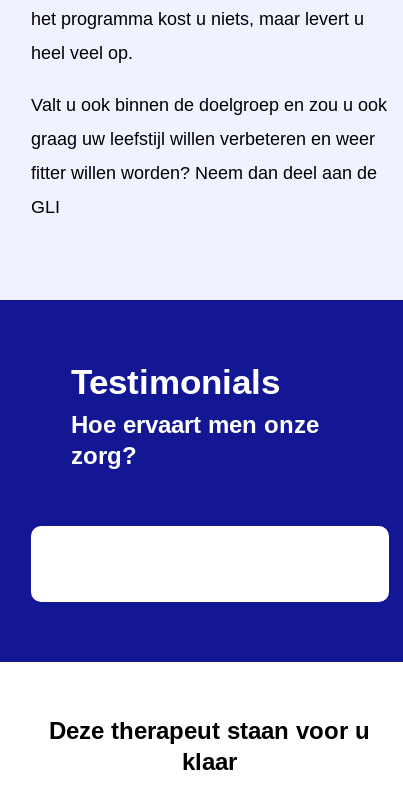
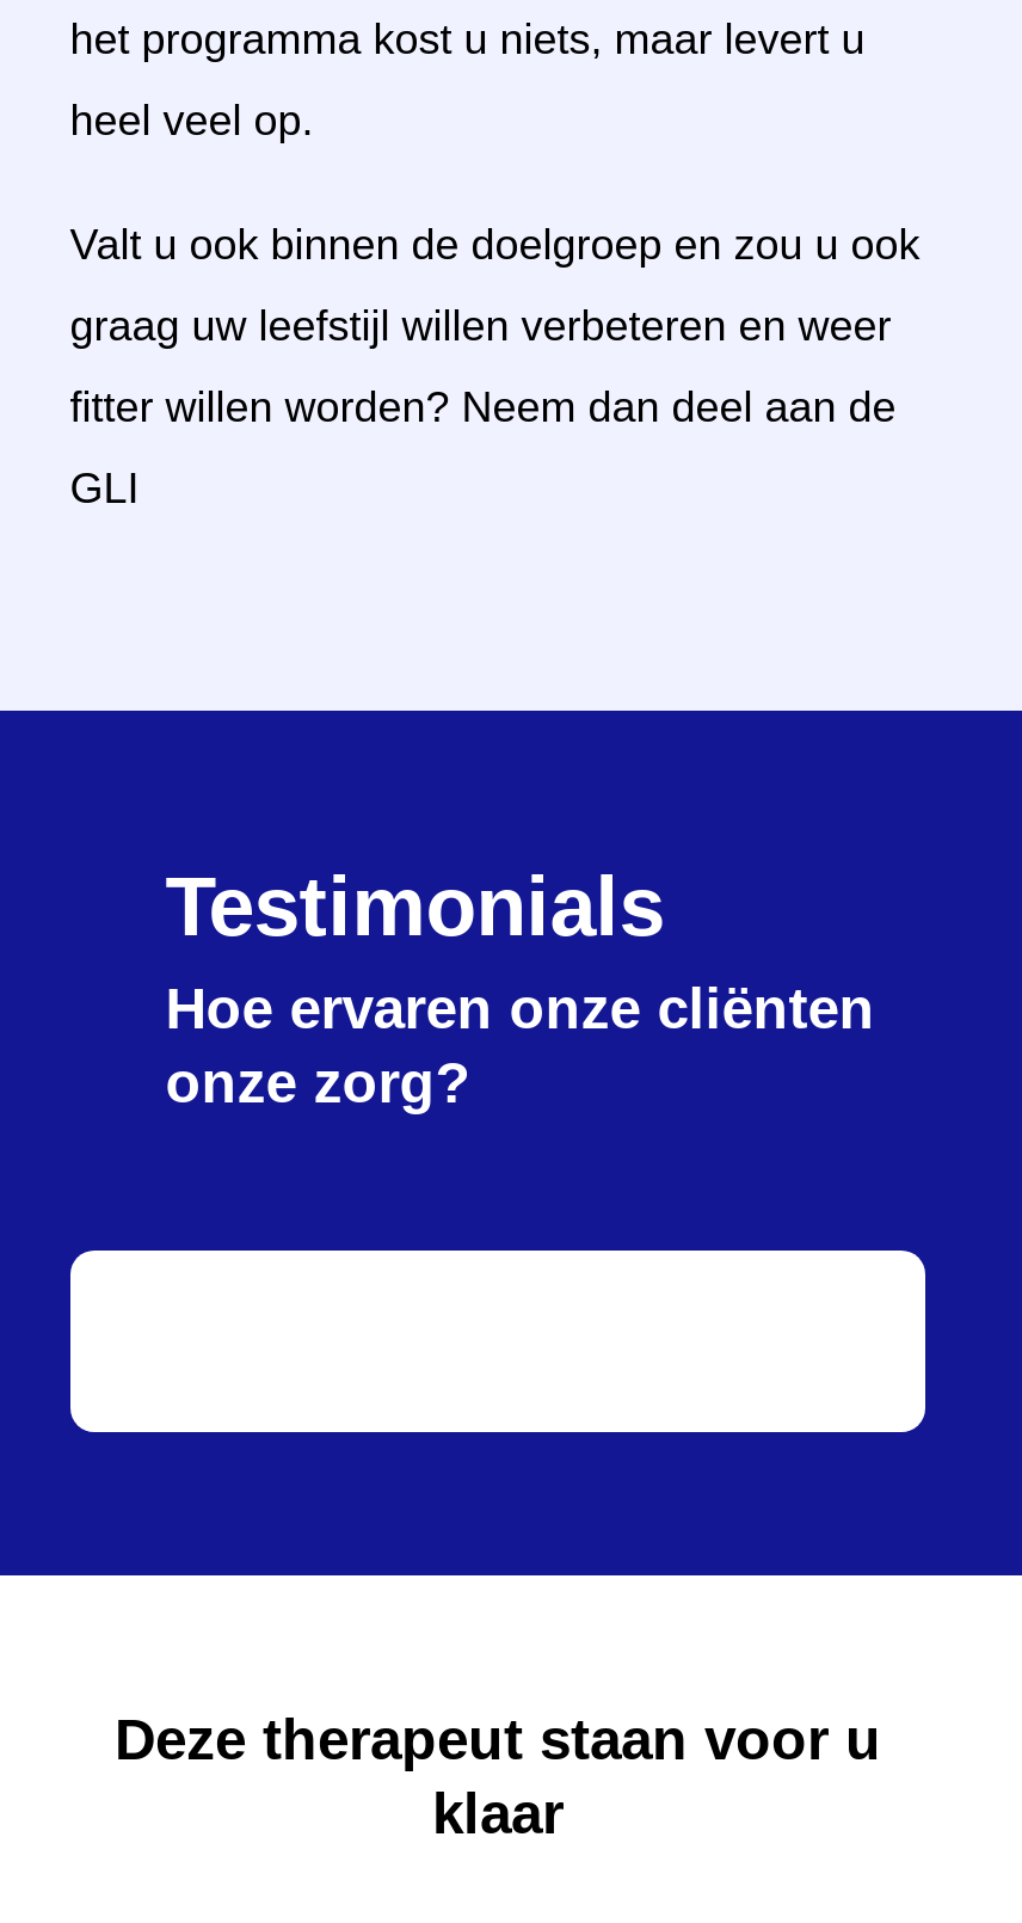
- Hoe ervaart men onze
- zorg?
+ Hoe ervaren onze cliënten
+ onze zorg?
